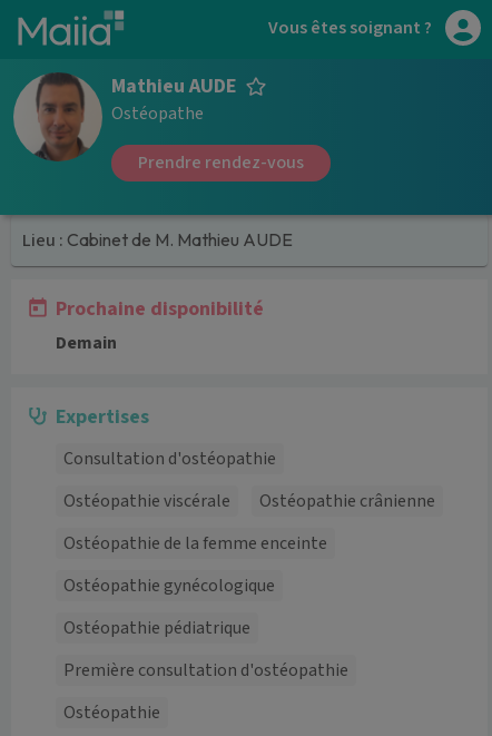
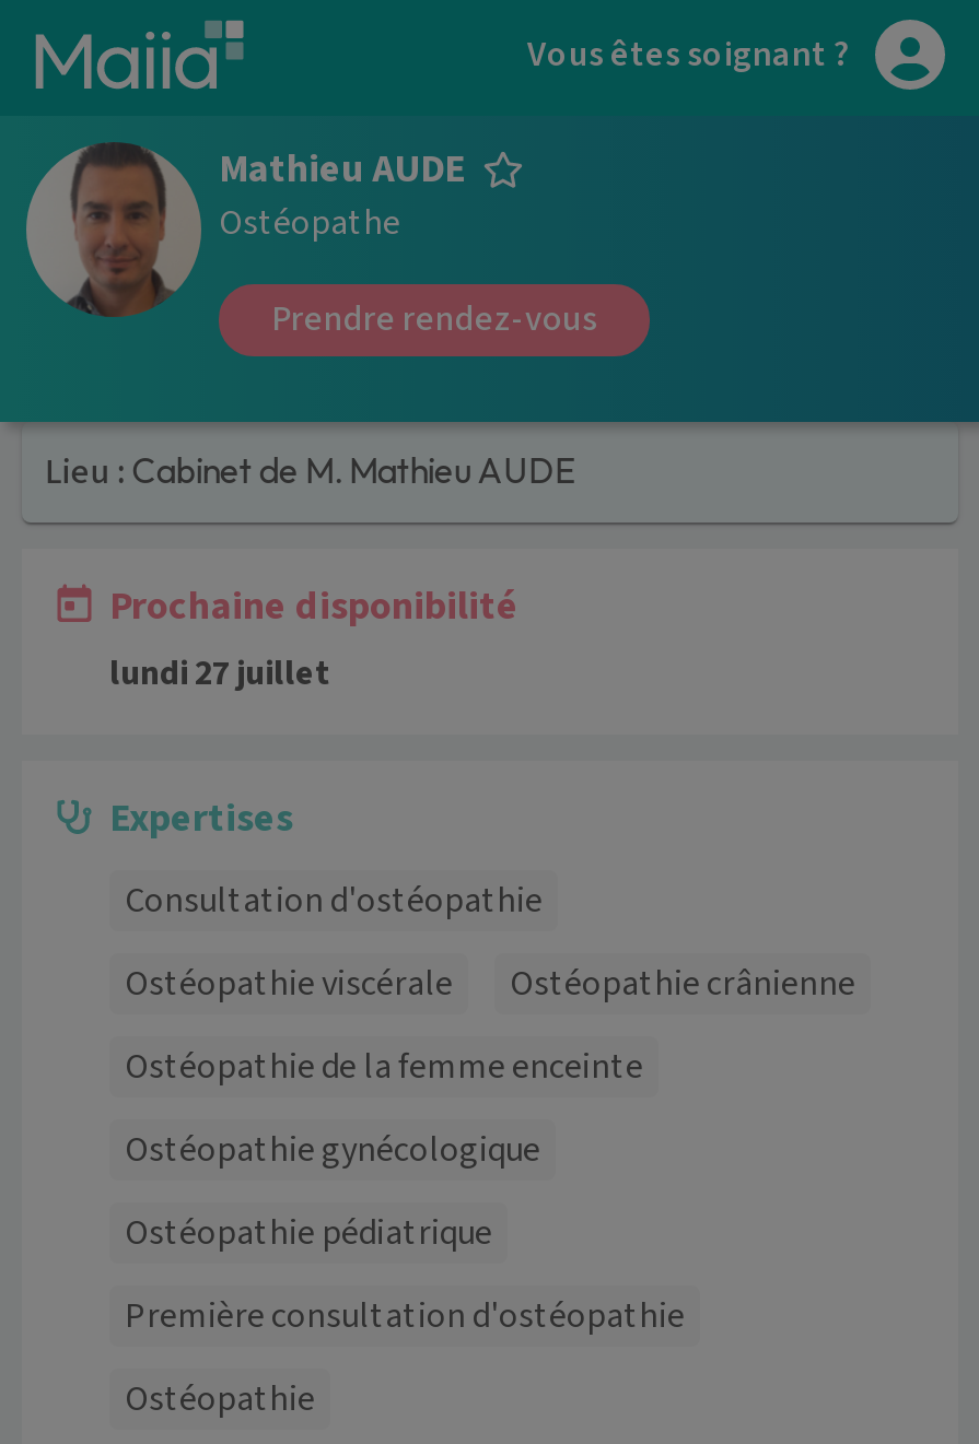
- Demain
+ lundi 27 juillet
